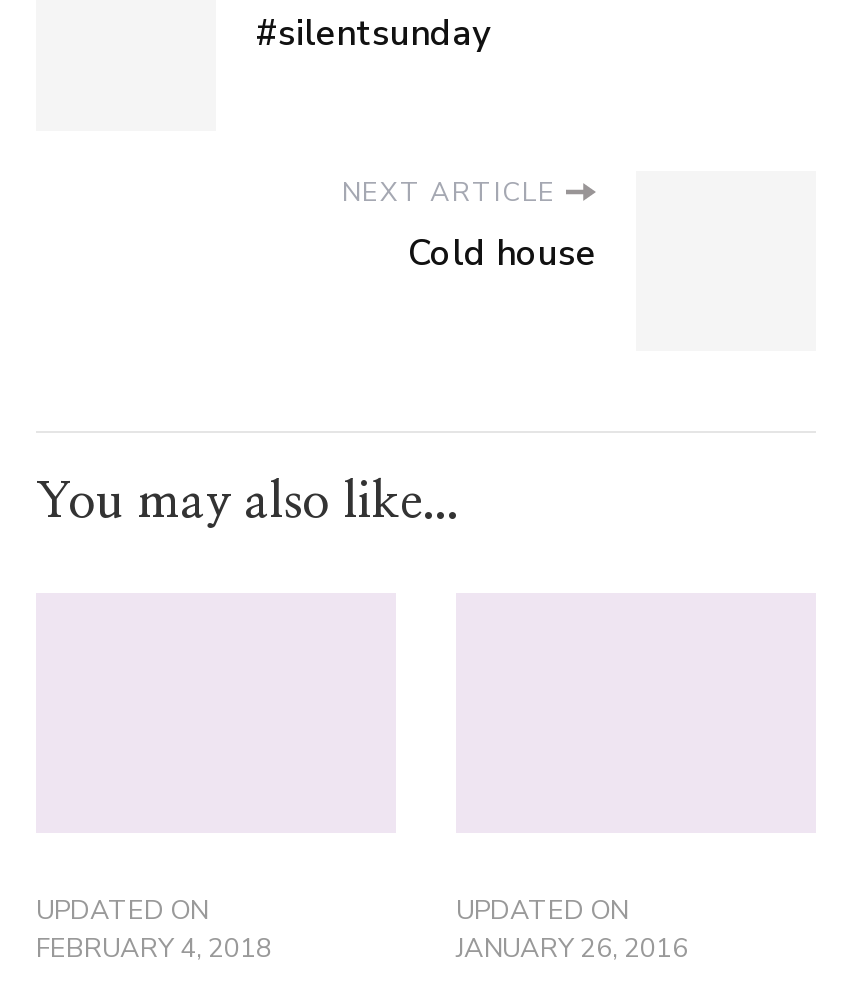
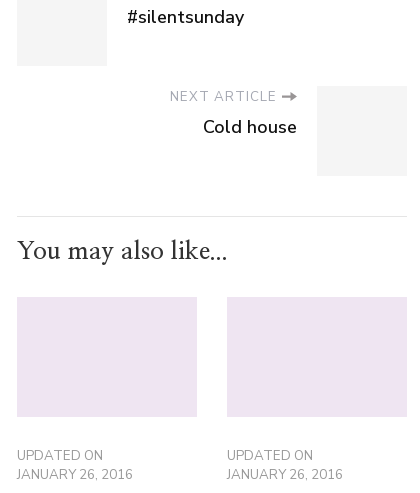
- FEBRUARY 4, 2018
+ JANUARY 26, 2016
